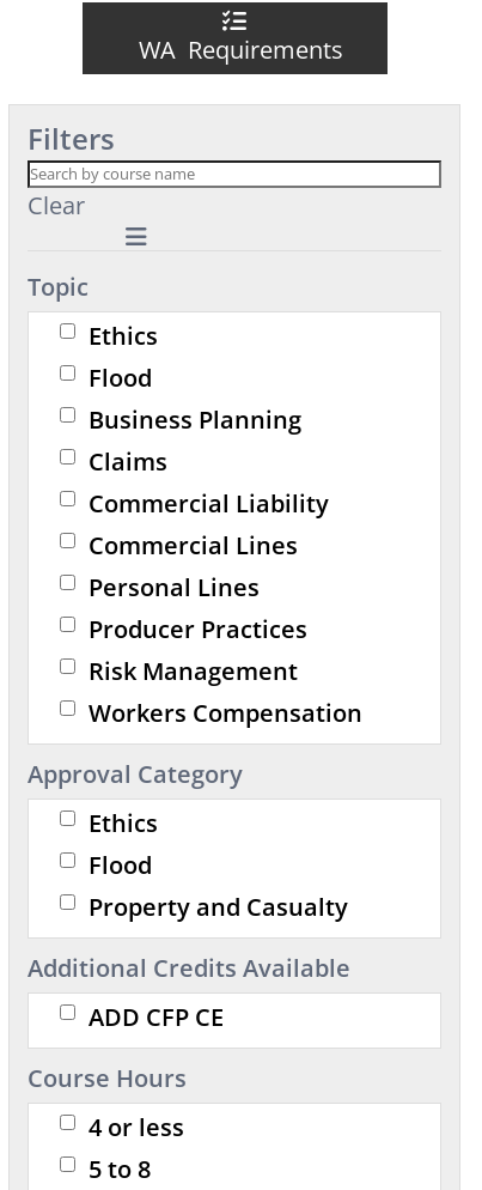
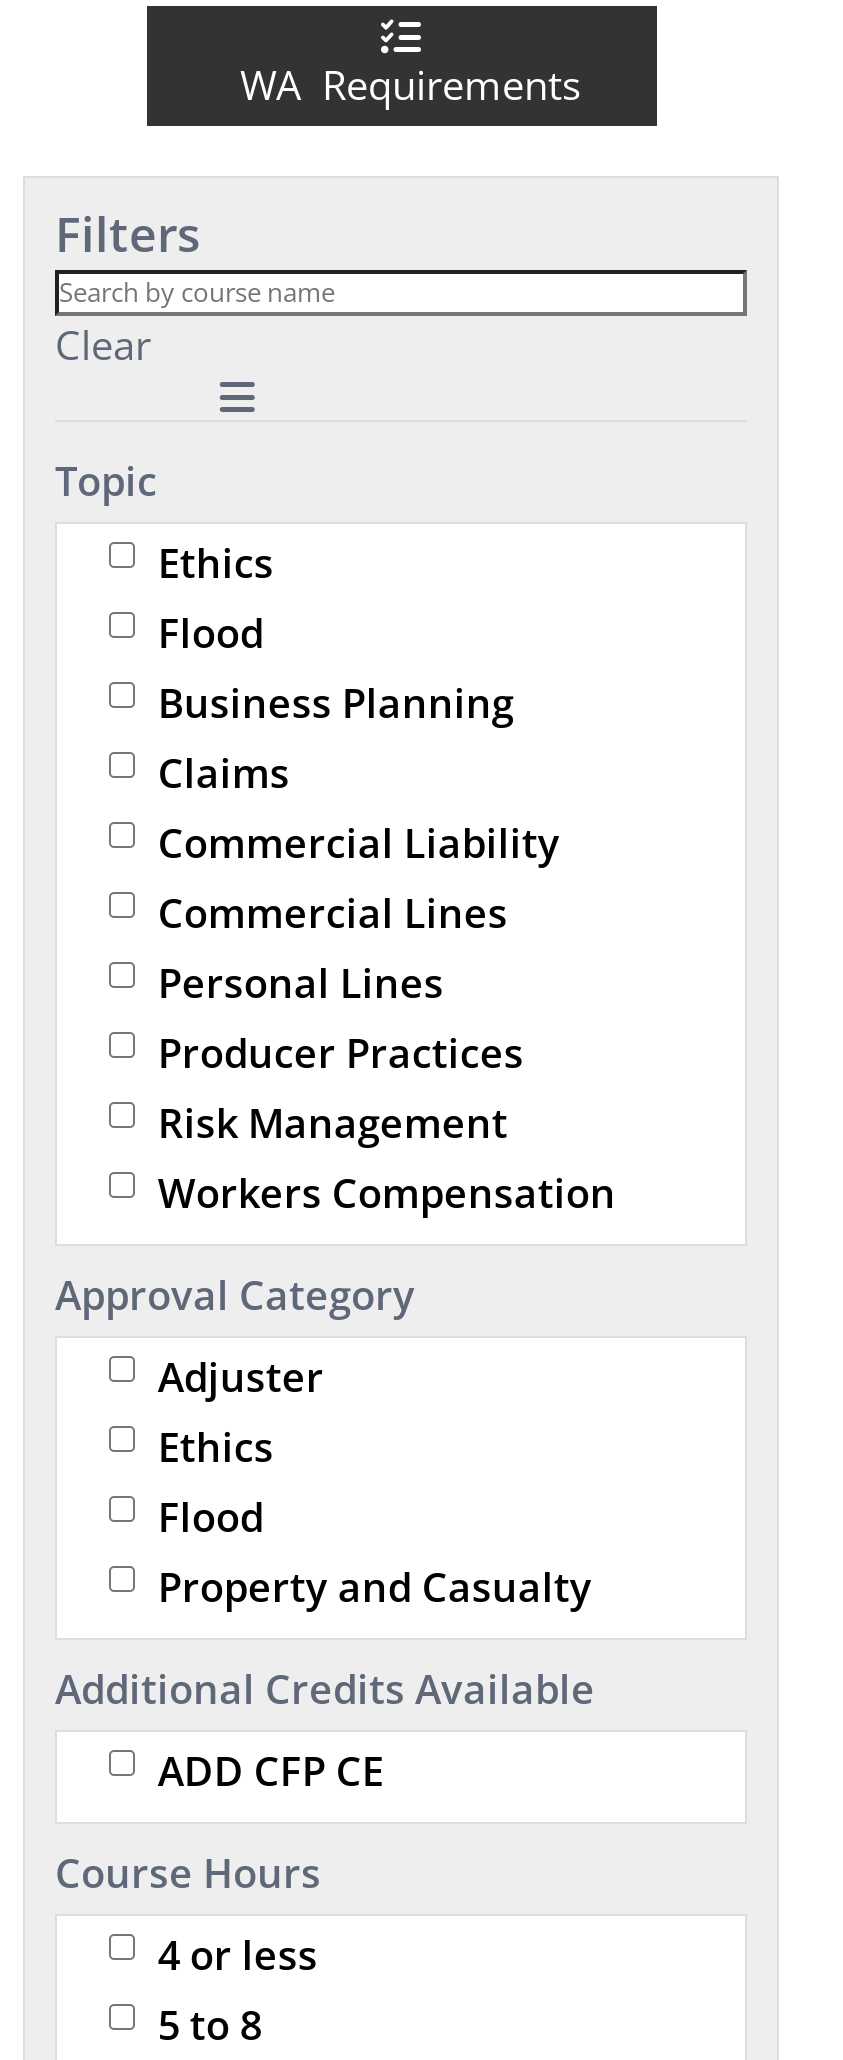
+ Adjuster
